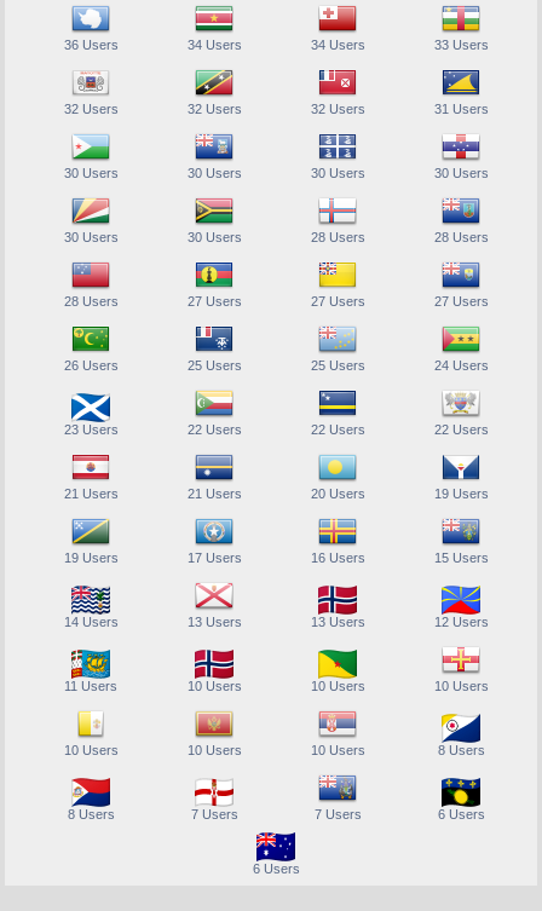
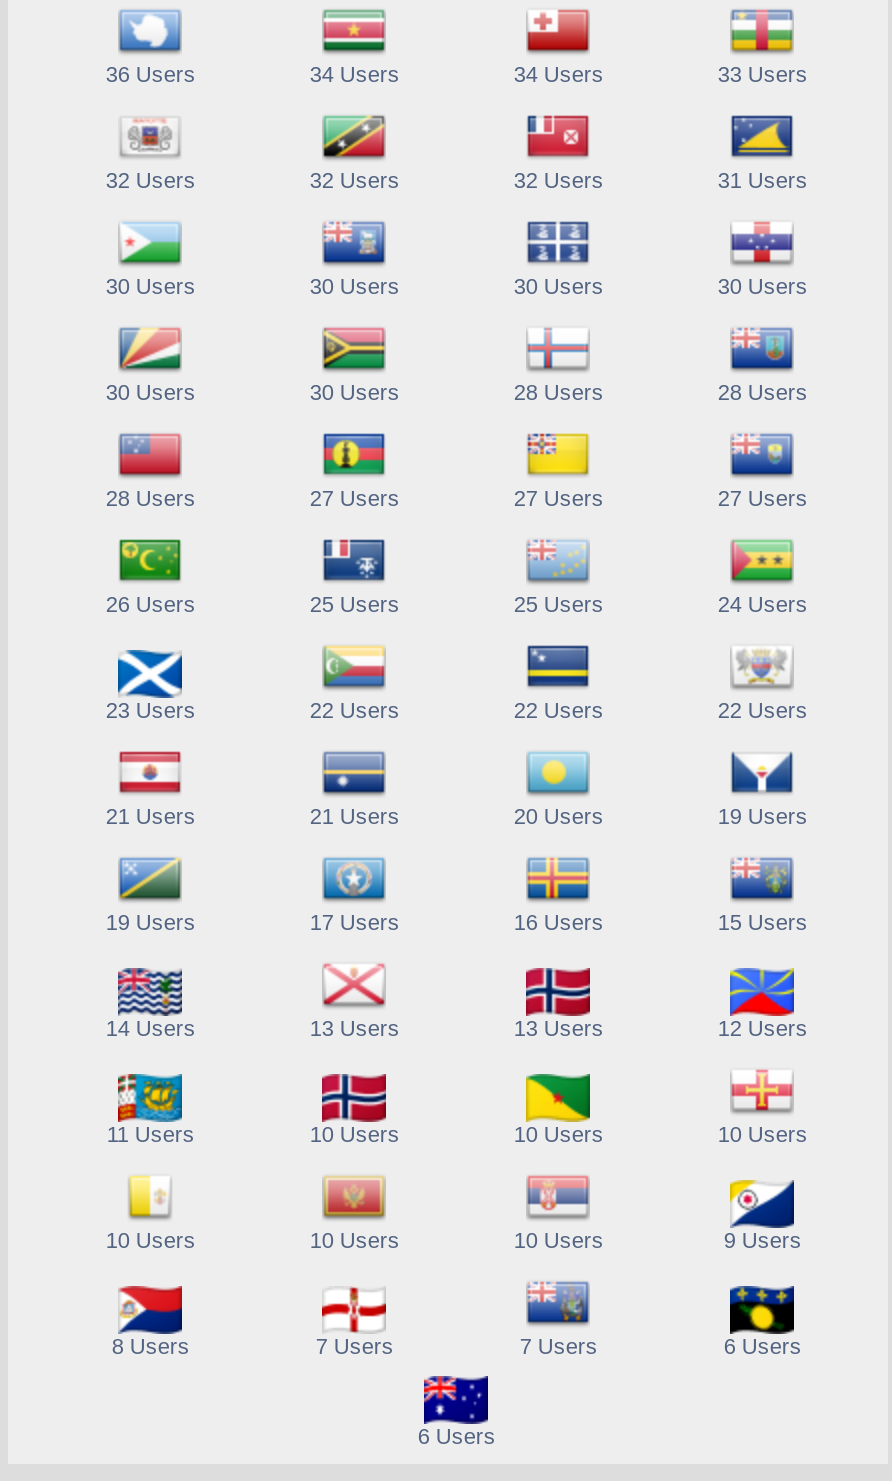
- 8 Users
+ 9 Users
